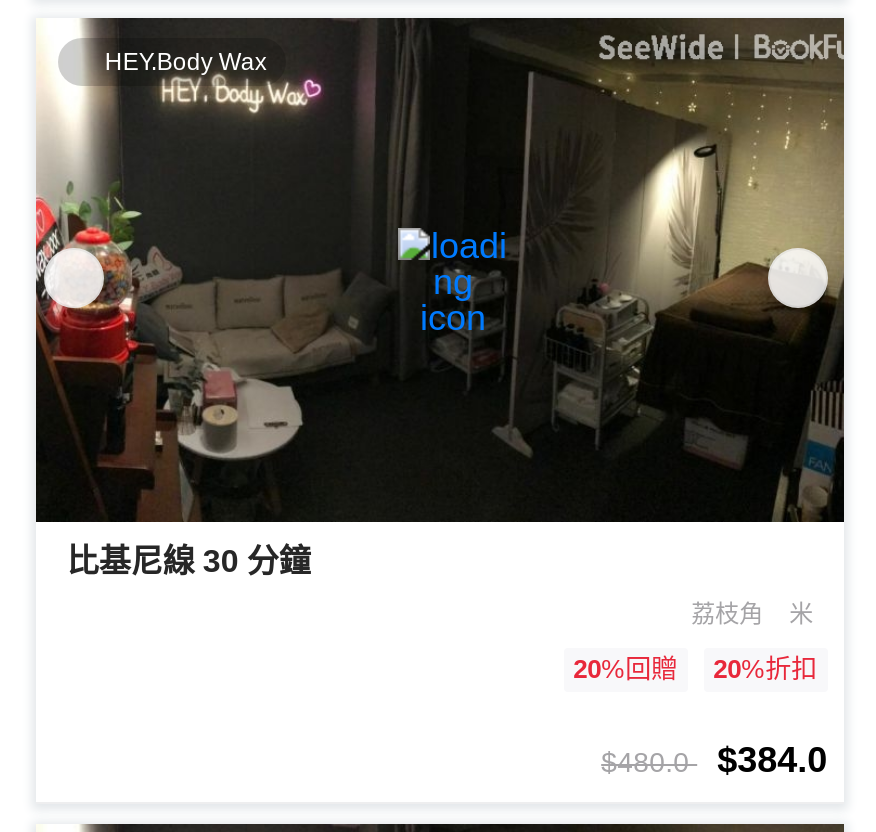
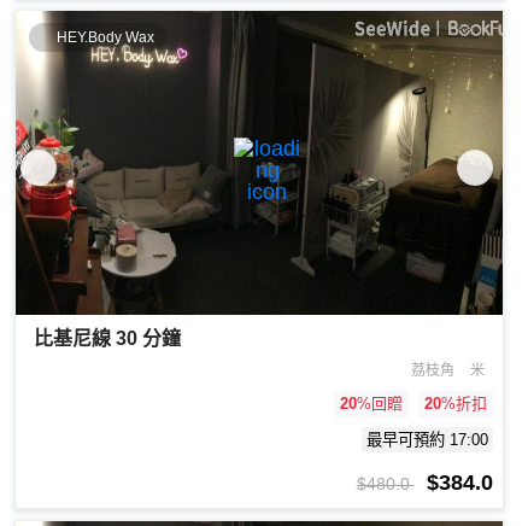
+ 最早可預約 17:00
